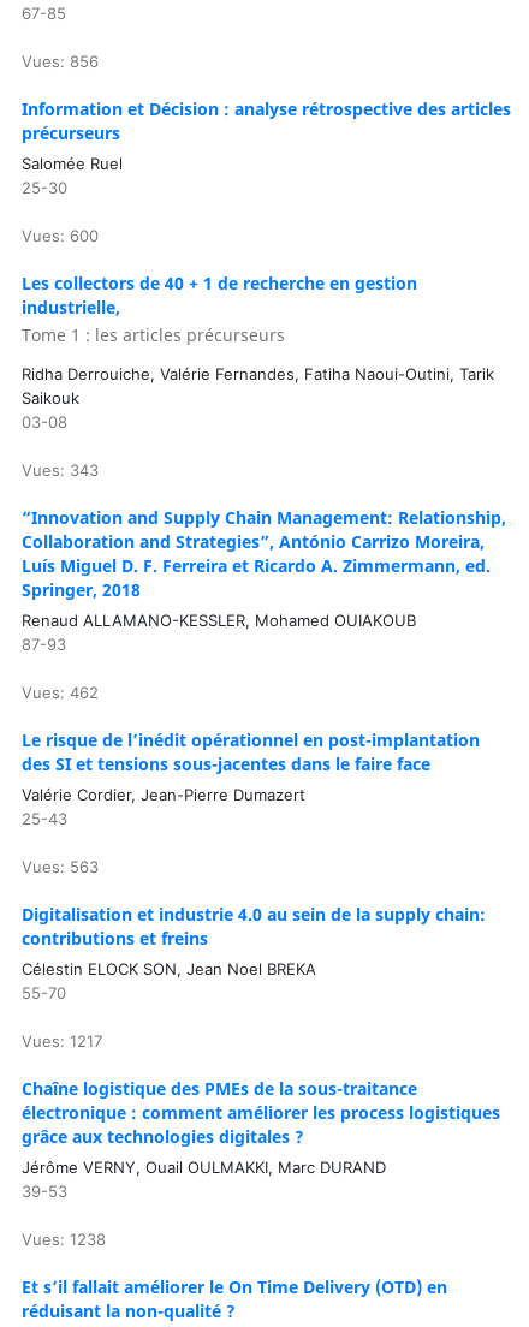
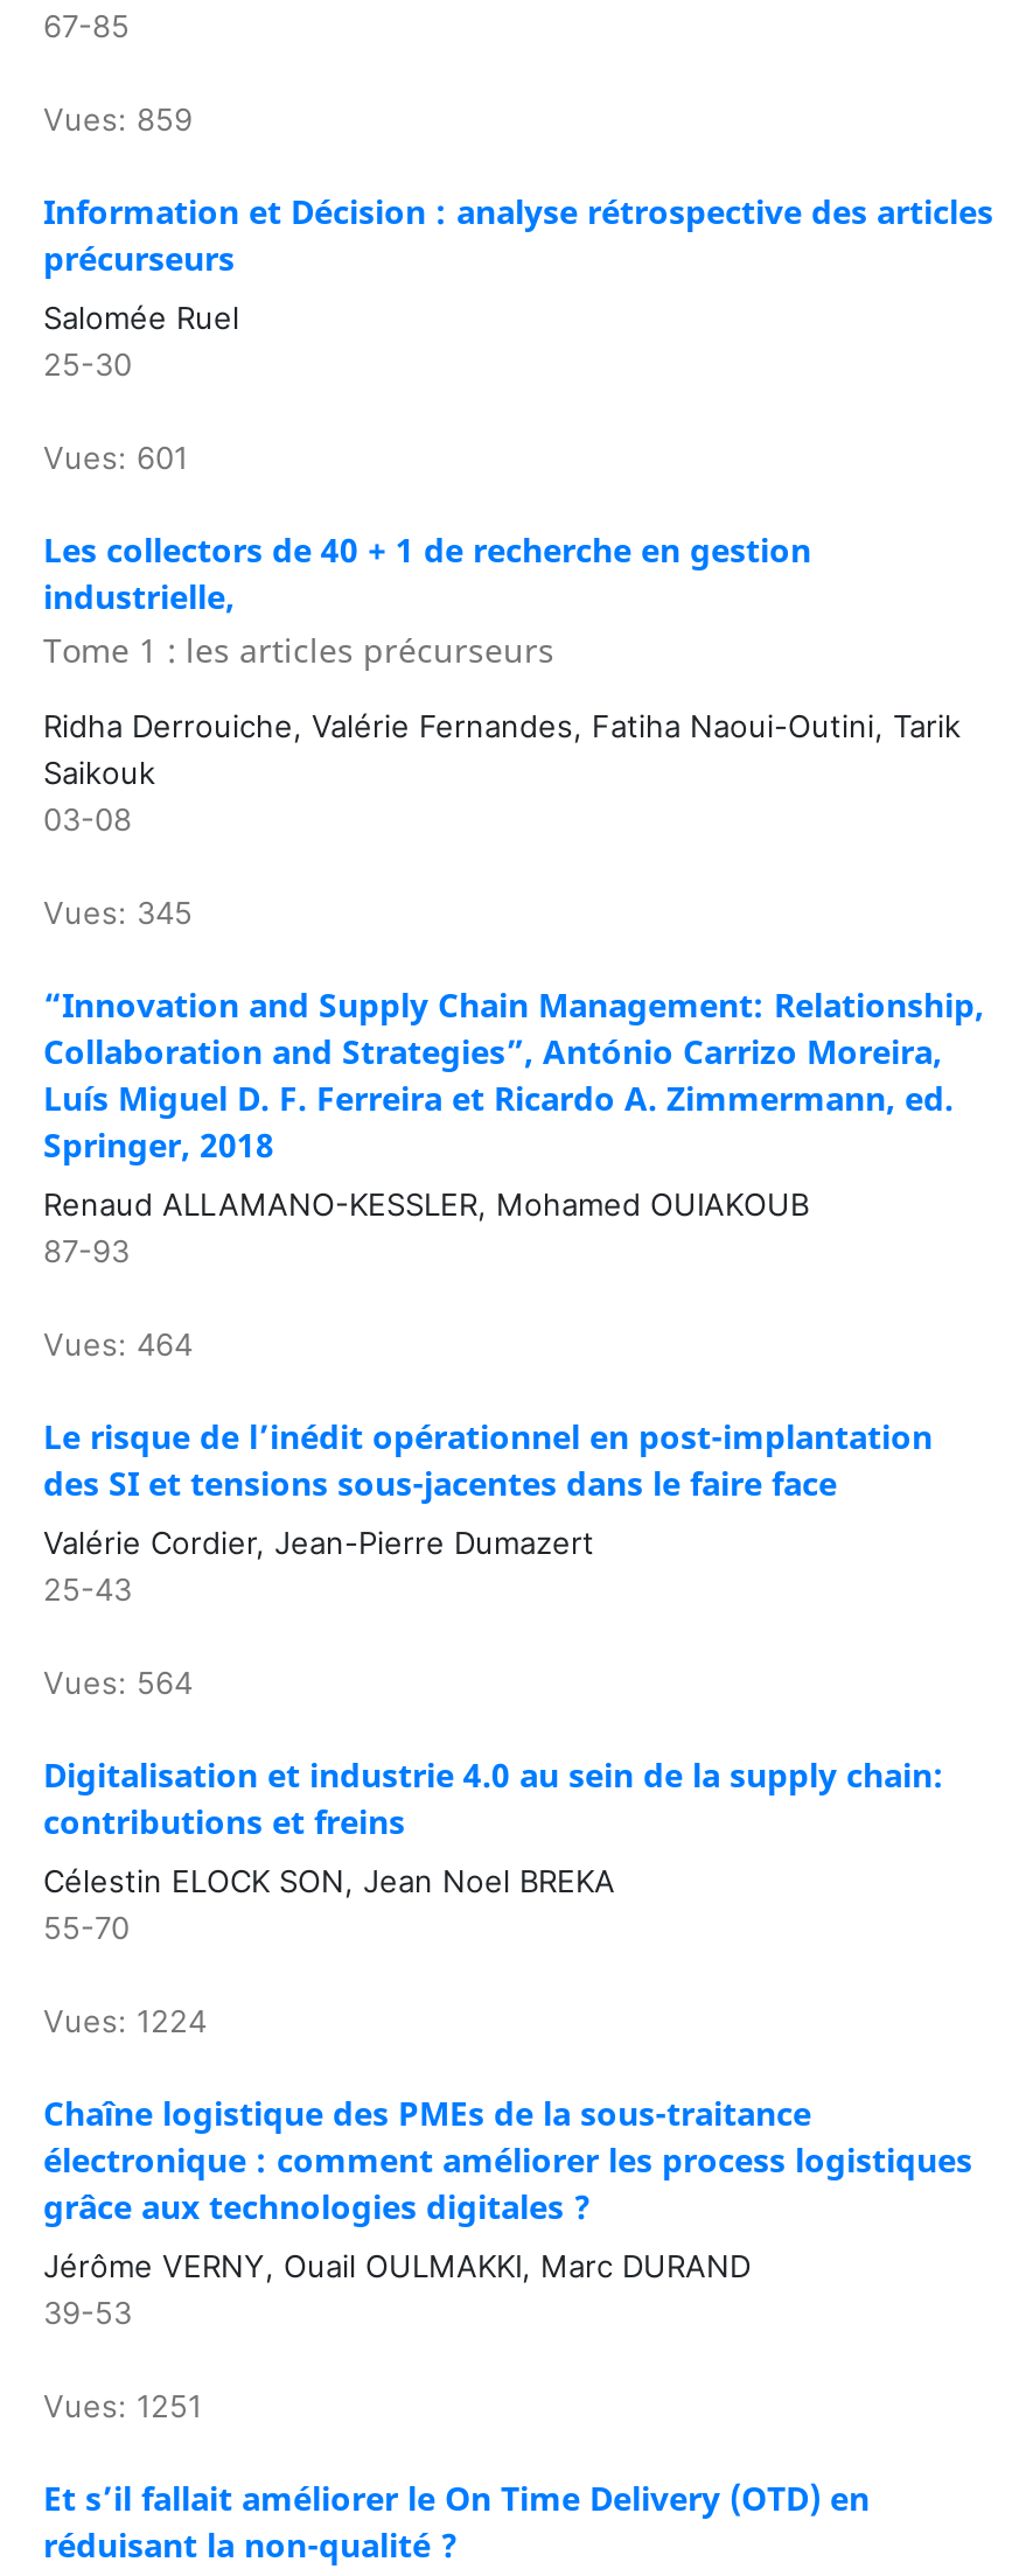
- Vues: 856
+ Vues: 859

- Vues: 600
+ Vues: 601

- Vues: 343
+ Vues: 345

- Vues: 462
+ Vues: 464

- Vues: 563
+ Vues: 564

- Vues: 1217
+ Vues: 1224

- Vues: 1238
+ Vues: 1251
